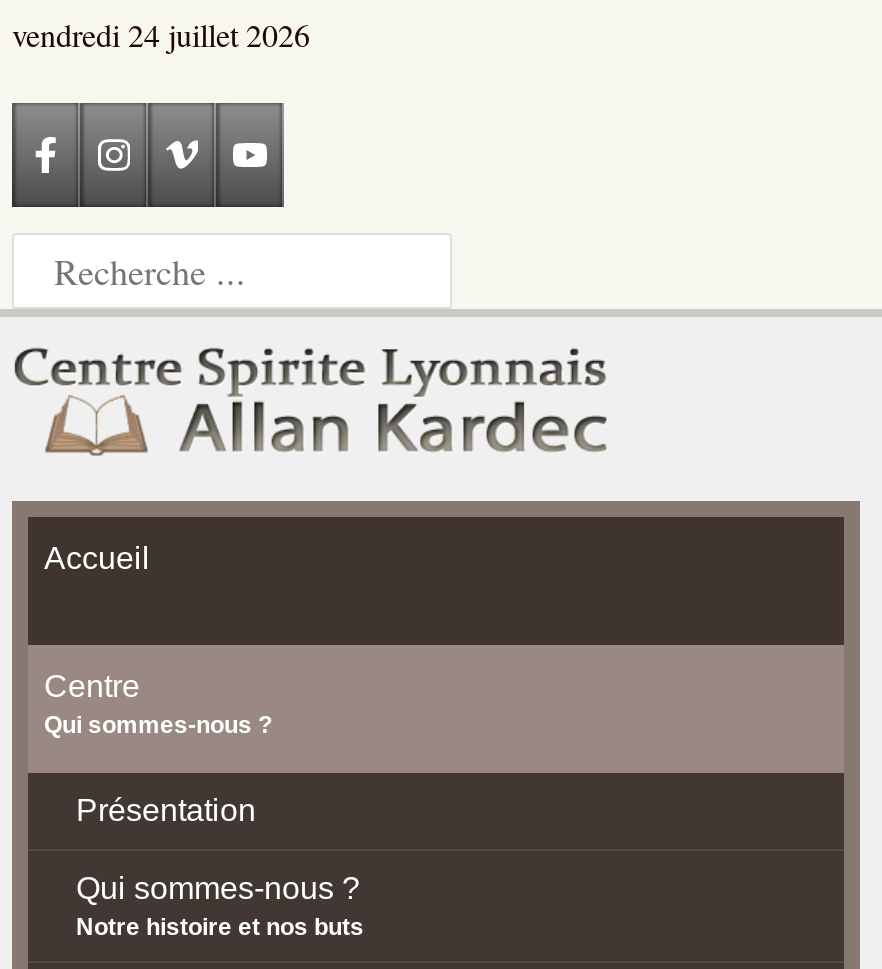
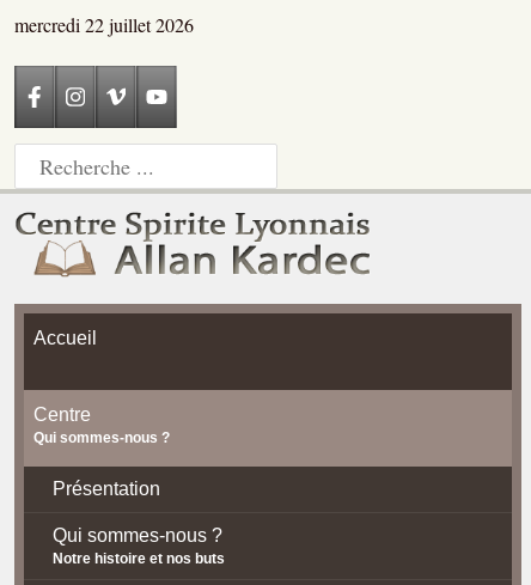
- vendredi 24 juillet 2026
+ mercredi 22 juillet 2026
